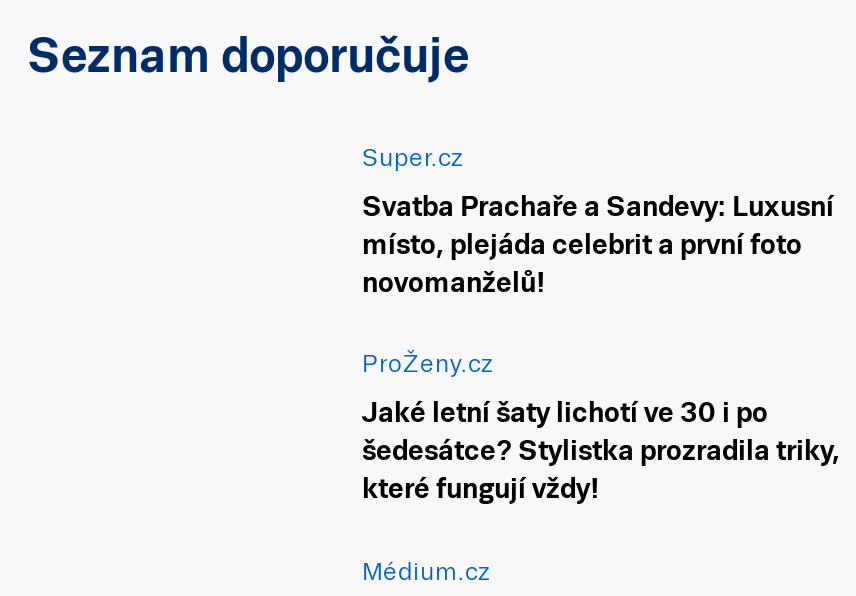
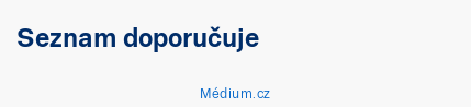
- Super.cz
- Svatba Prachaře a Sandevy: Luxusní
- místo, plejáda celebrit a první foto
- novomanželů!
- ProŽeny.cz
- Jaké letní šaty lichotí ve 30 i po
- šedesátce? Stylistka prozradila triky,
- které fungují vždy!
